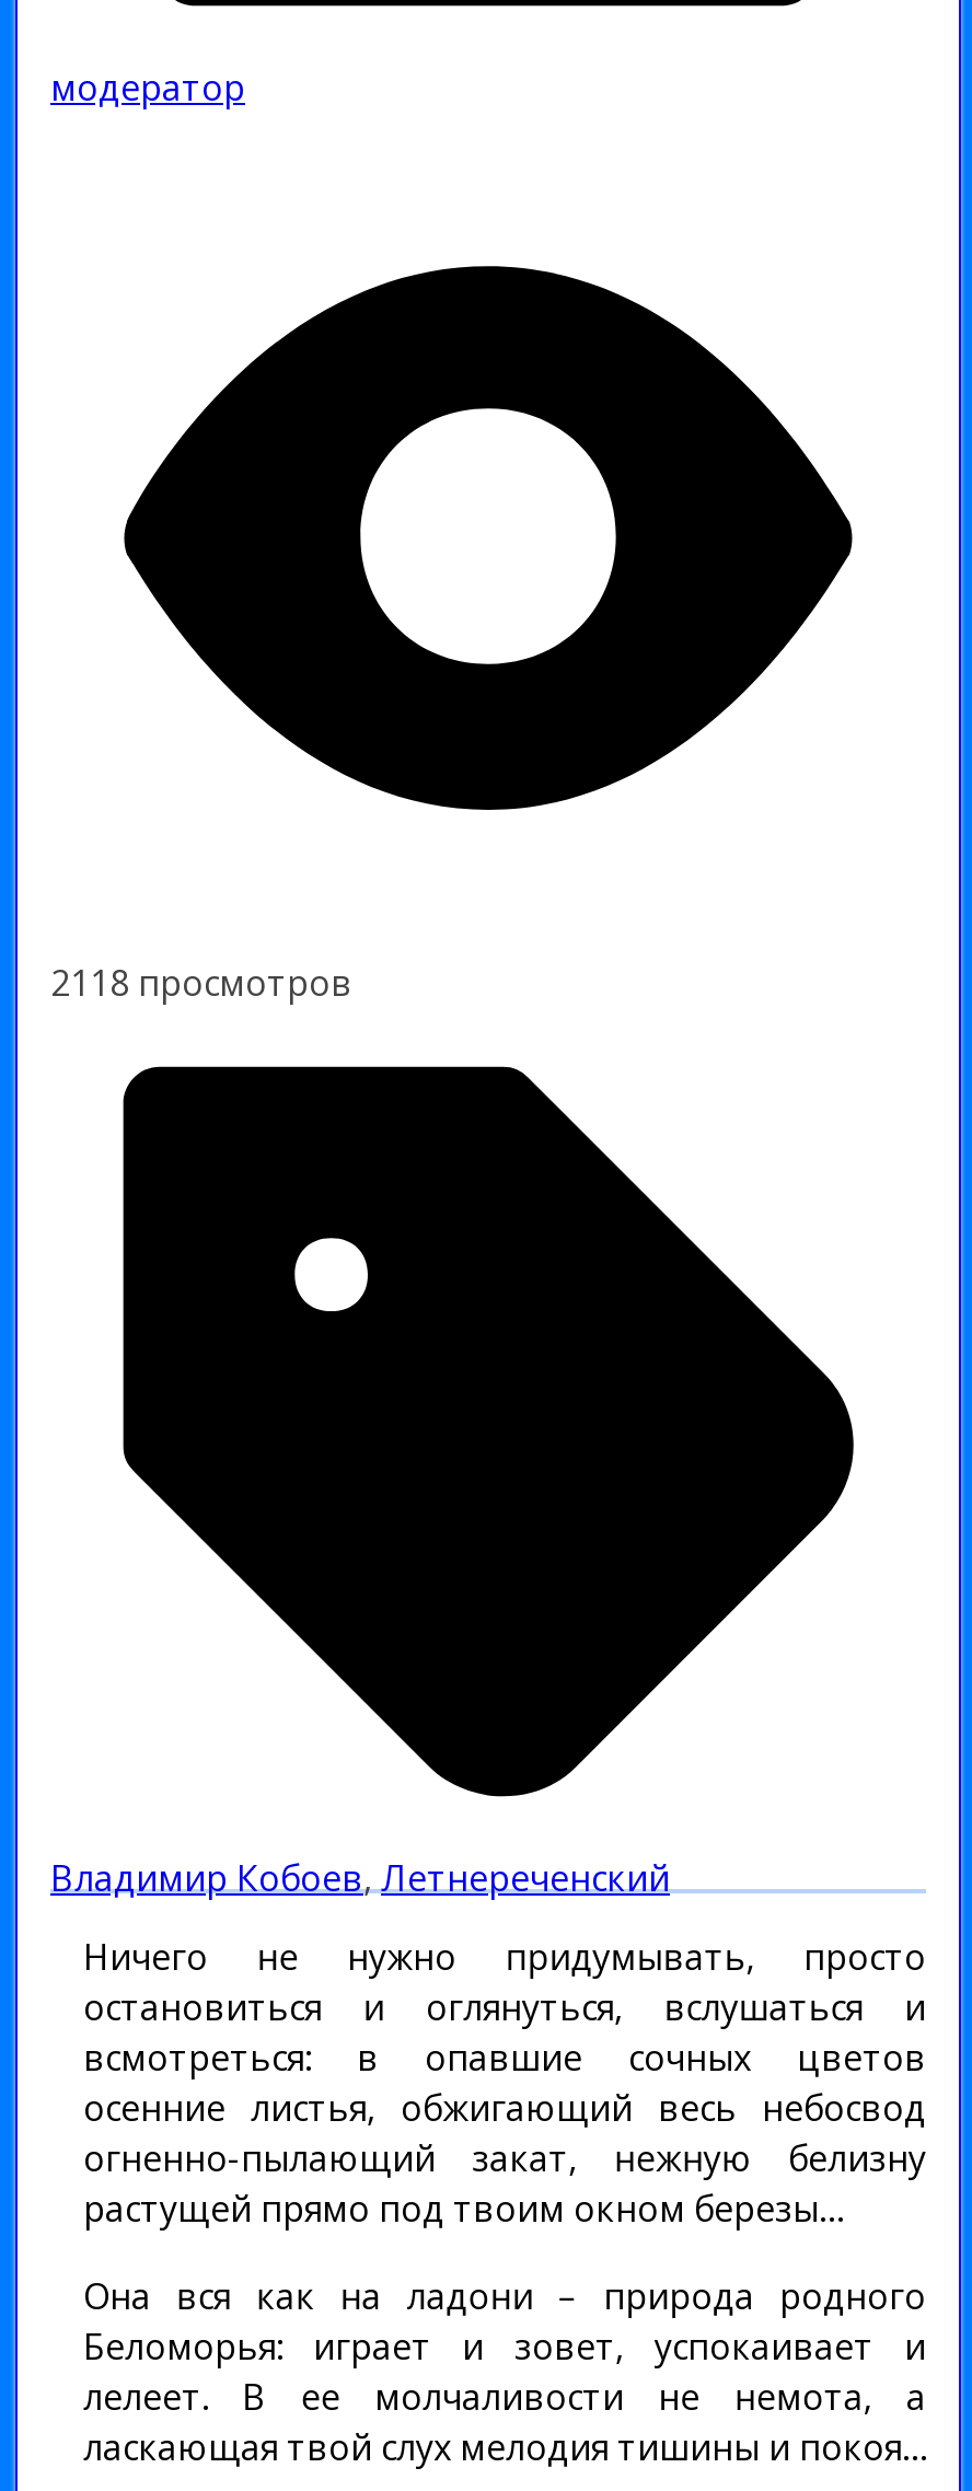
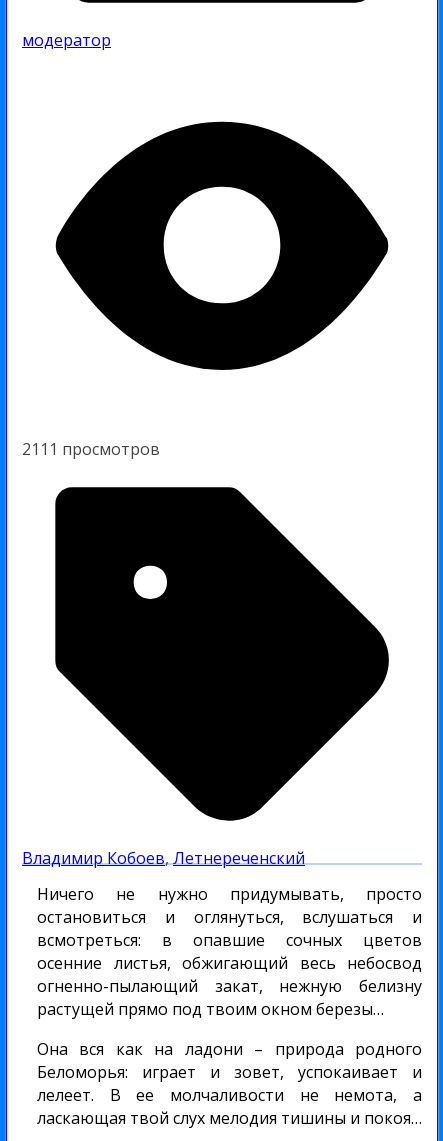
- 2118 просмотров
+ 2111 просмотров
